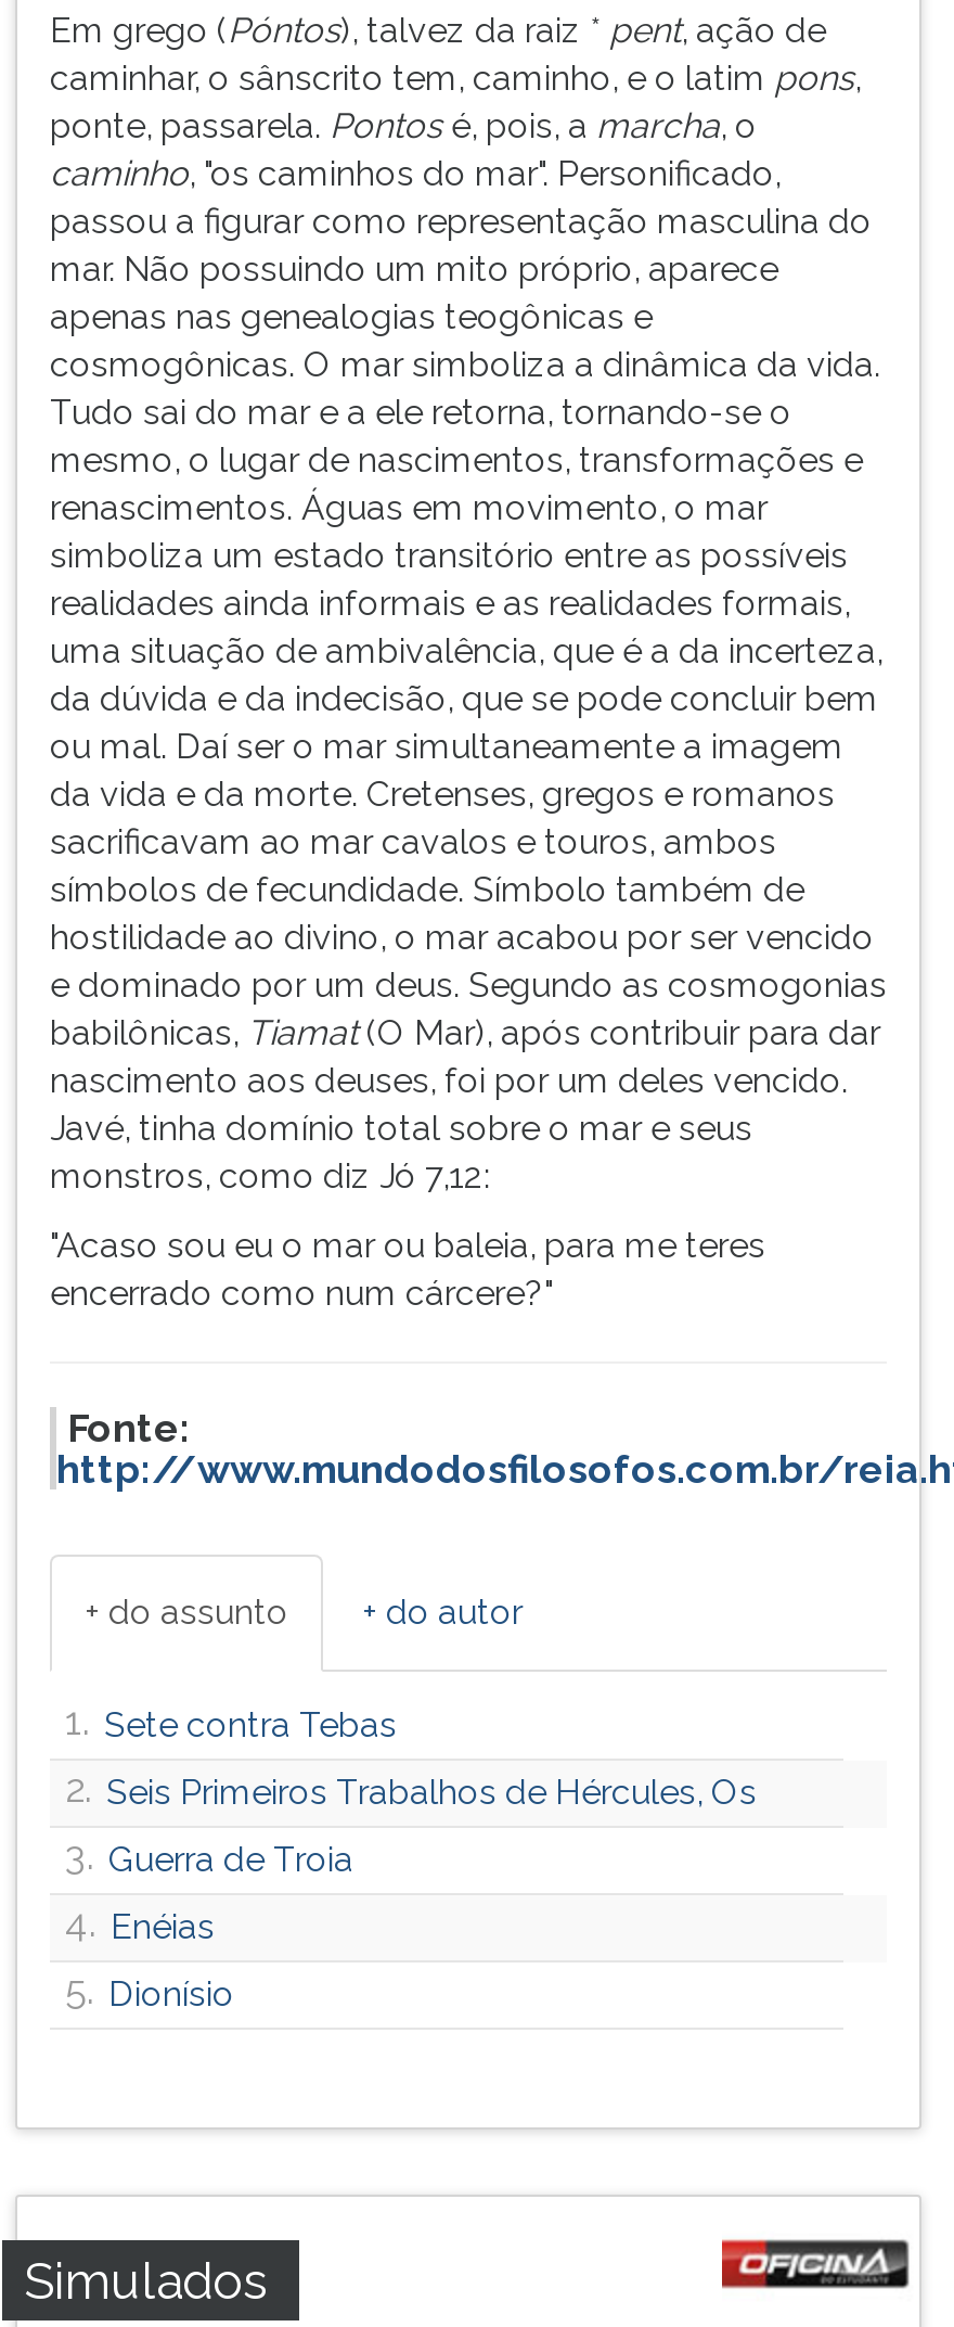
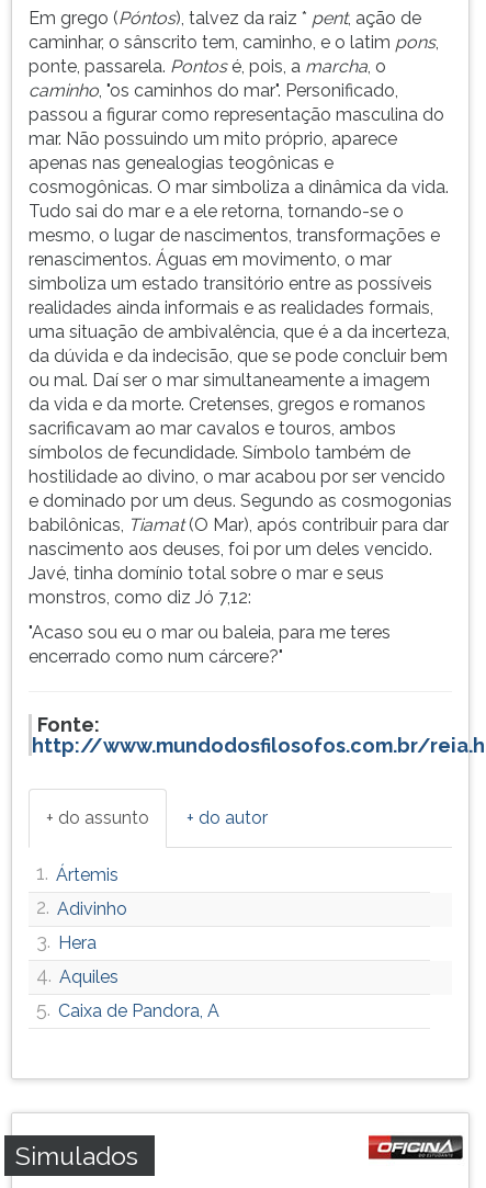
- 1. Sete contra Tebas
- 2. Seis Primeiros Trabalhos de Hércules, Os
- 3. Guerra de Troia
- 4. Enéias
- 5. Dionísio
+ 1. Ártemis
+ 2. Adivinho
+ 3. Hera
+ 4. Aquiles
+ 5. Caixa de Pandora, A
